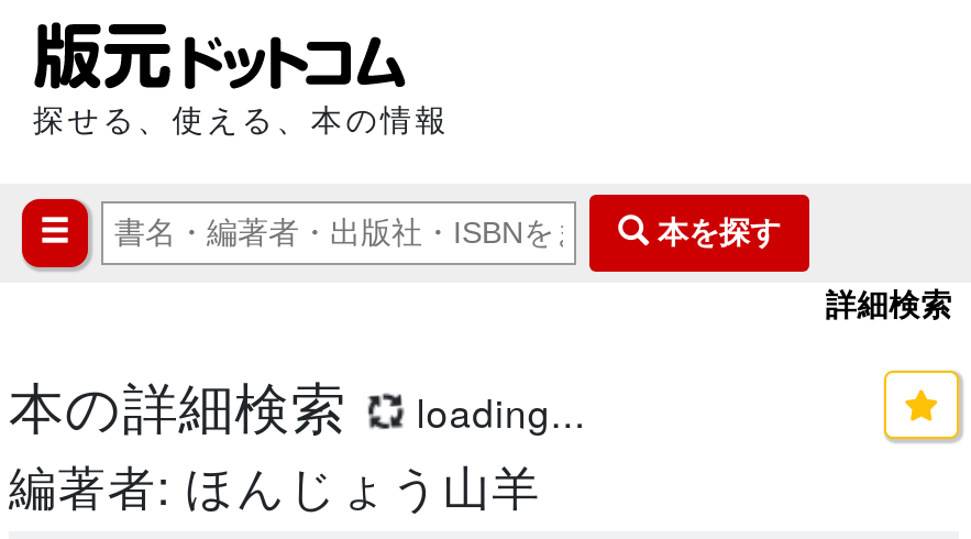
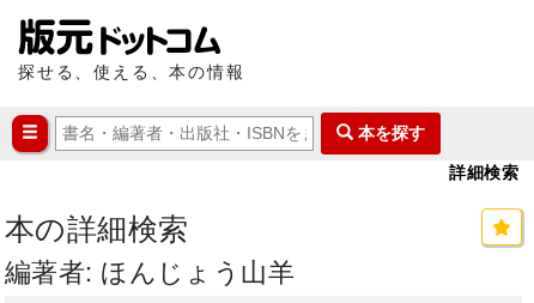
- loading...
